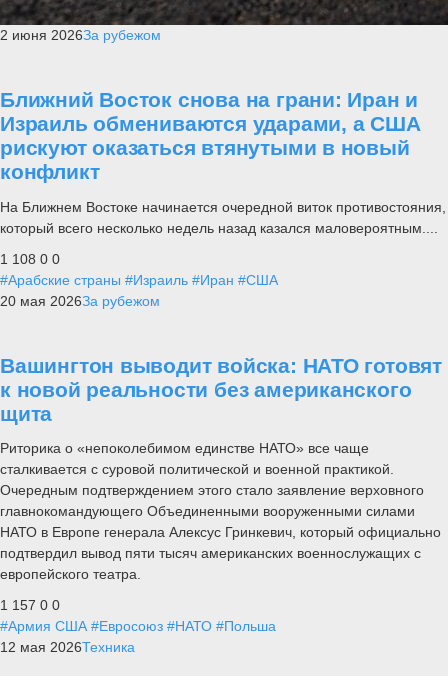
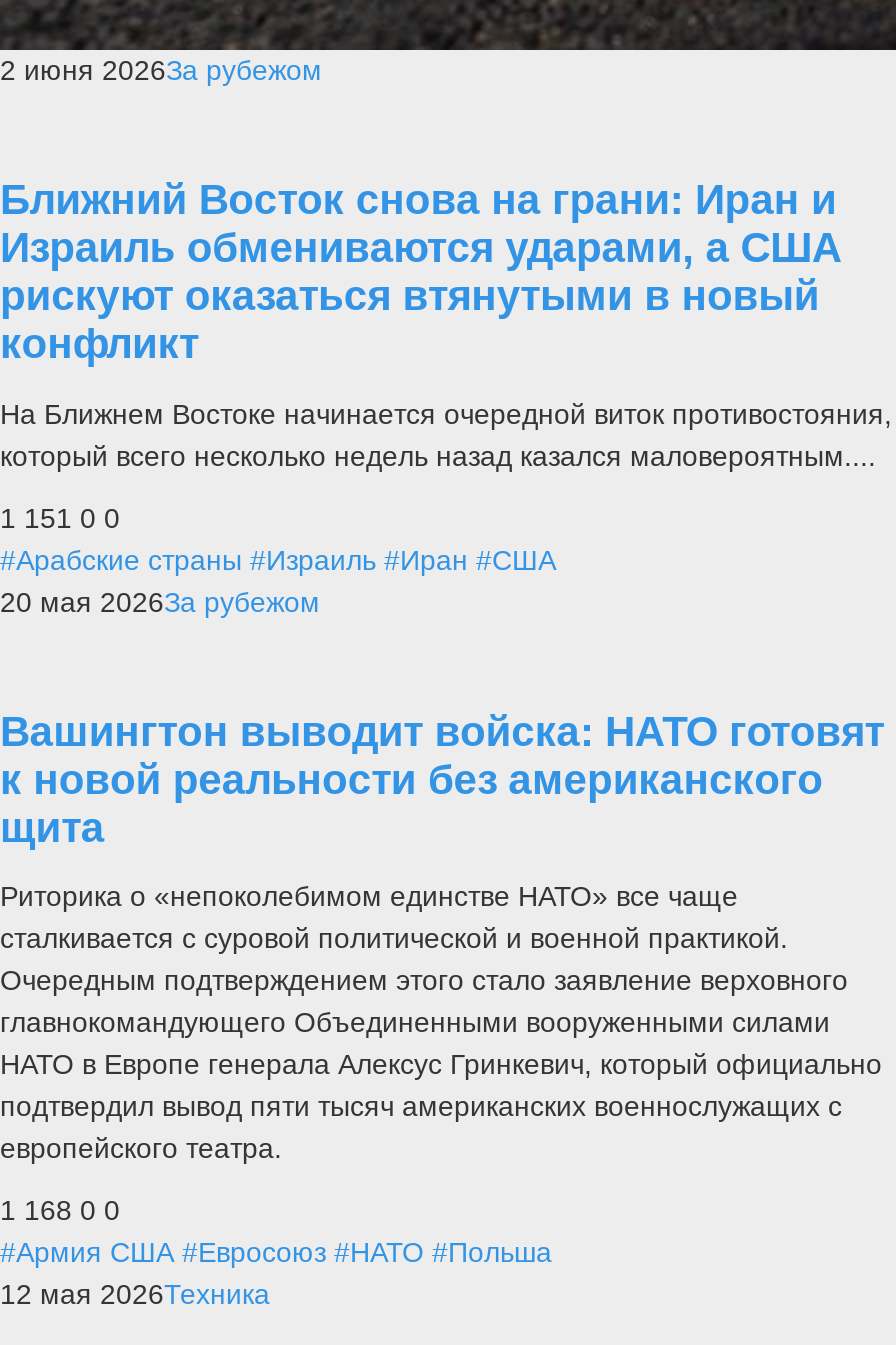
- 1 108 0 0
+ 1 151 0 0

- 1 157 0 0
+ 1 168 0 0
